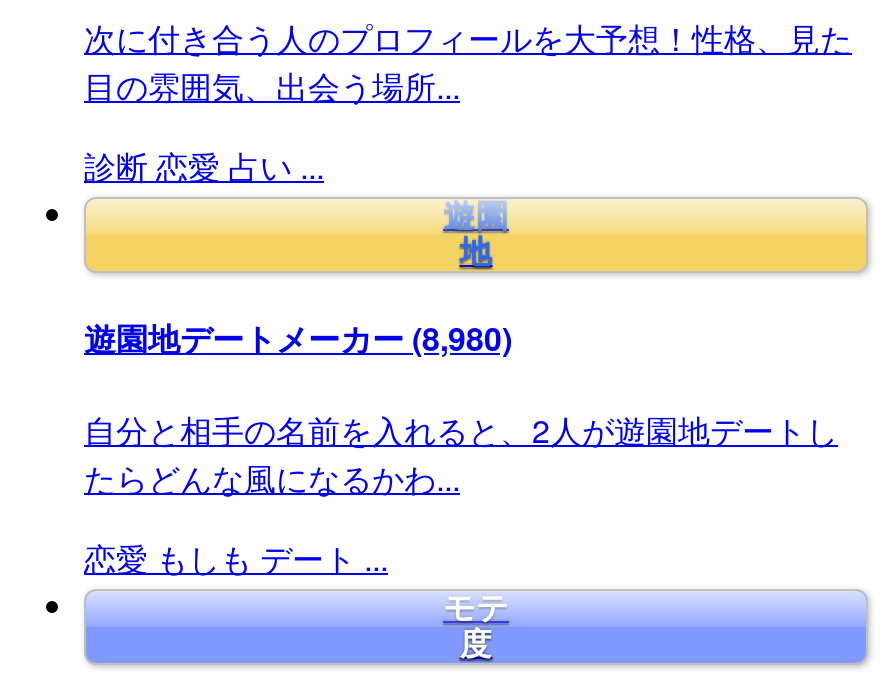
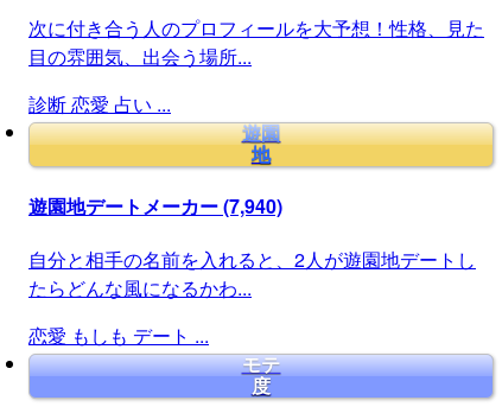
- 遊園地デートメーカー(8,980)
+ 遊園地デートメーカー(7,940)
